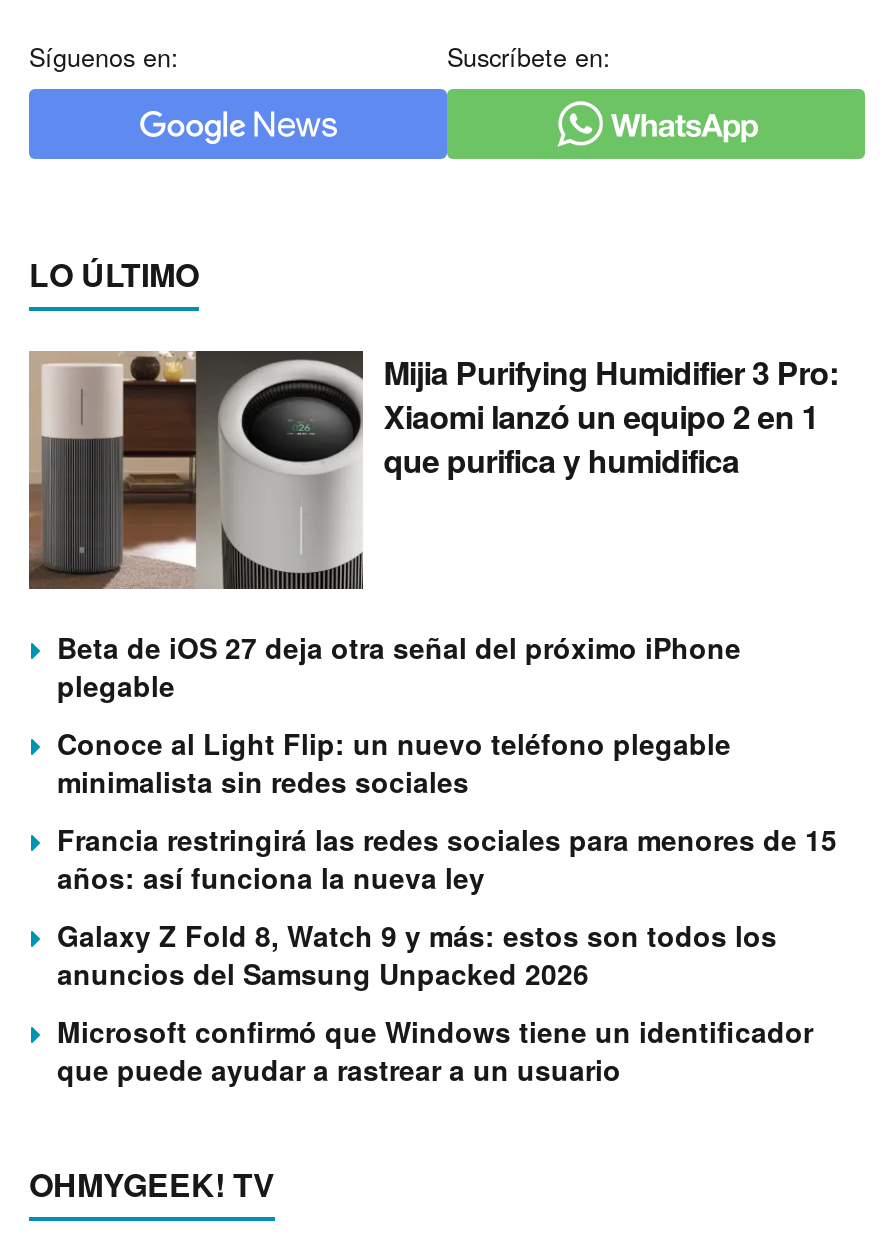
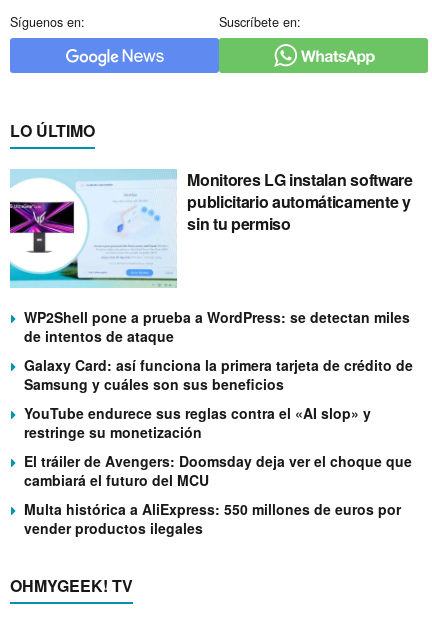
- [image]
- Mijia Purifying Humidifier 3 Pro:
- Xiaomi lanzó un equipo 2 en 1
- que purifica y humidifica
+ [image]
+ Monitores LG instalan software
+ publicitario automáticamente y
+ sin tu permiso

- Beta de iOS 27 deja otra señal del próximo iPhone
- plegable
- Conoce al Light Flip: un nuevo teléfono plegable
- minimalista sin redes sociales
- Francia restringirá las redes sociales para menores de 15
- años: así funciona la nueva ley
- Galaxy Z Fold 8, Watch 9 y más: estos son todos los
- anuncios del Samsung Unpacked 2026
- Microsoft confirmó que Windows tiene un identificador
- que puede ayudar a rastrear a un usuario
+ WP2Shell pone a prueba a WordPress: se detectan miles
+ de intentos de ataque
+ Galaxy Card: así funciona la primera tarjeta de crédito de
+ Samsung y cuáles son sus beneficios
+ YouTube endurece sus reglas contra el «AI slop» y
+ restringe su monetización
+ El tráiler de Avengers: Doomsday deja ver el choque que
+ cambiará el futuro del MCU
+ Multa histórica a AliExpress: 550 millones de euros por
+ vender productos ilegales
